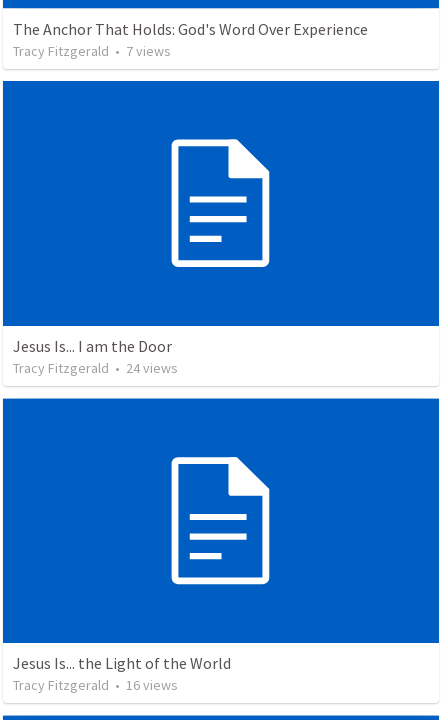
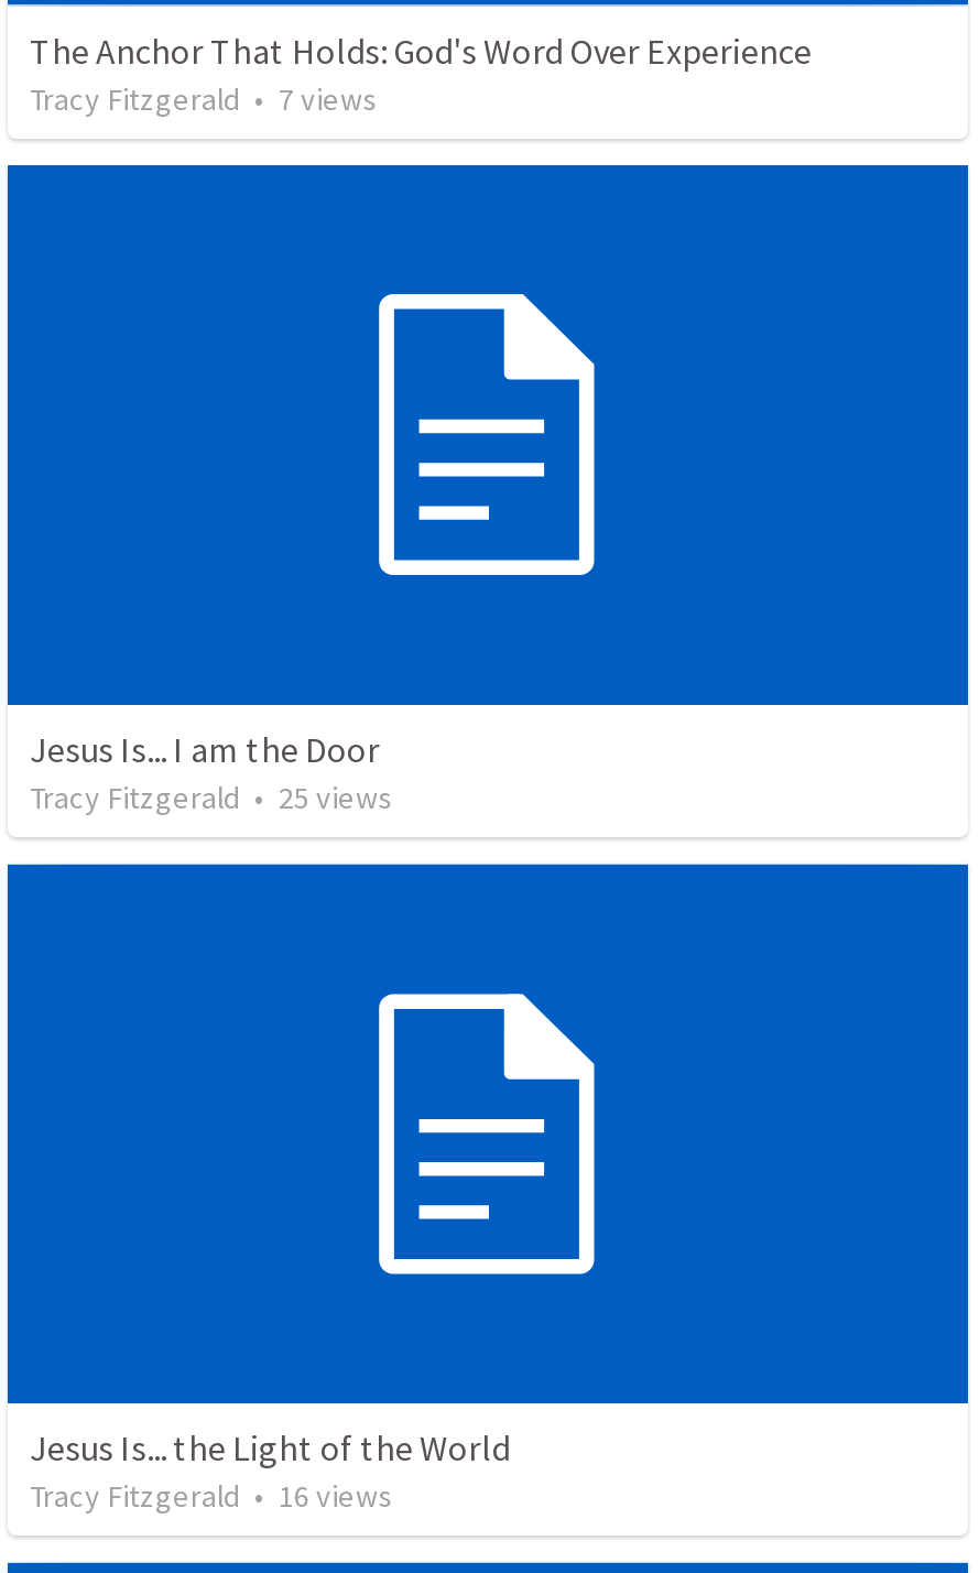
- Tracy Fitzgerald • 24 views
+ Tracy Fitzgerald • 25 views
